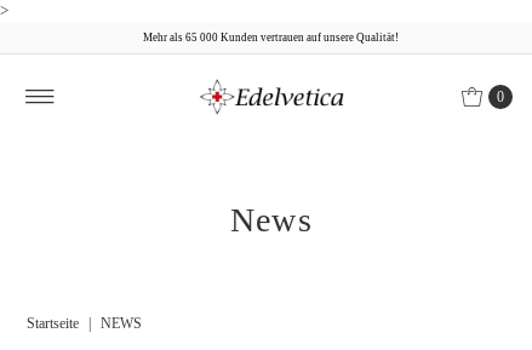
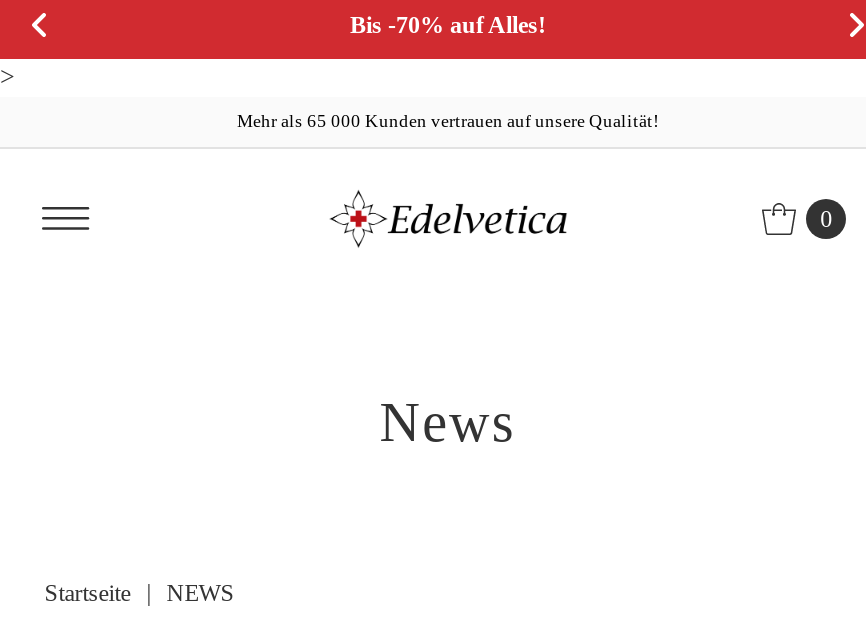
+ Bis -70% auf Alles!
